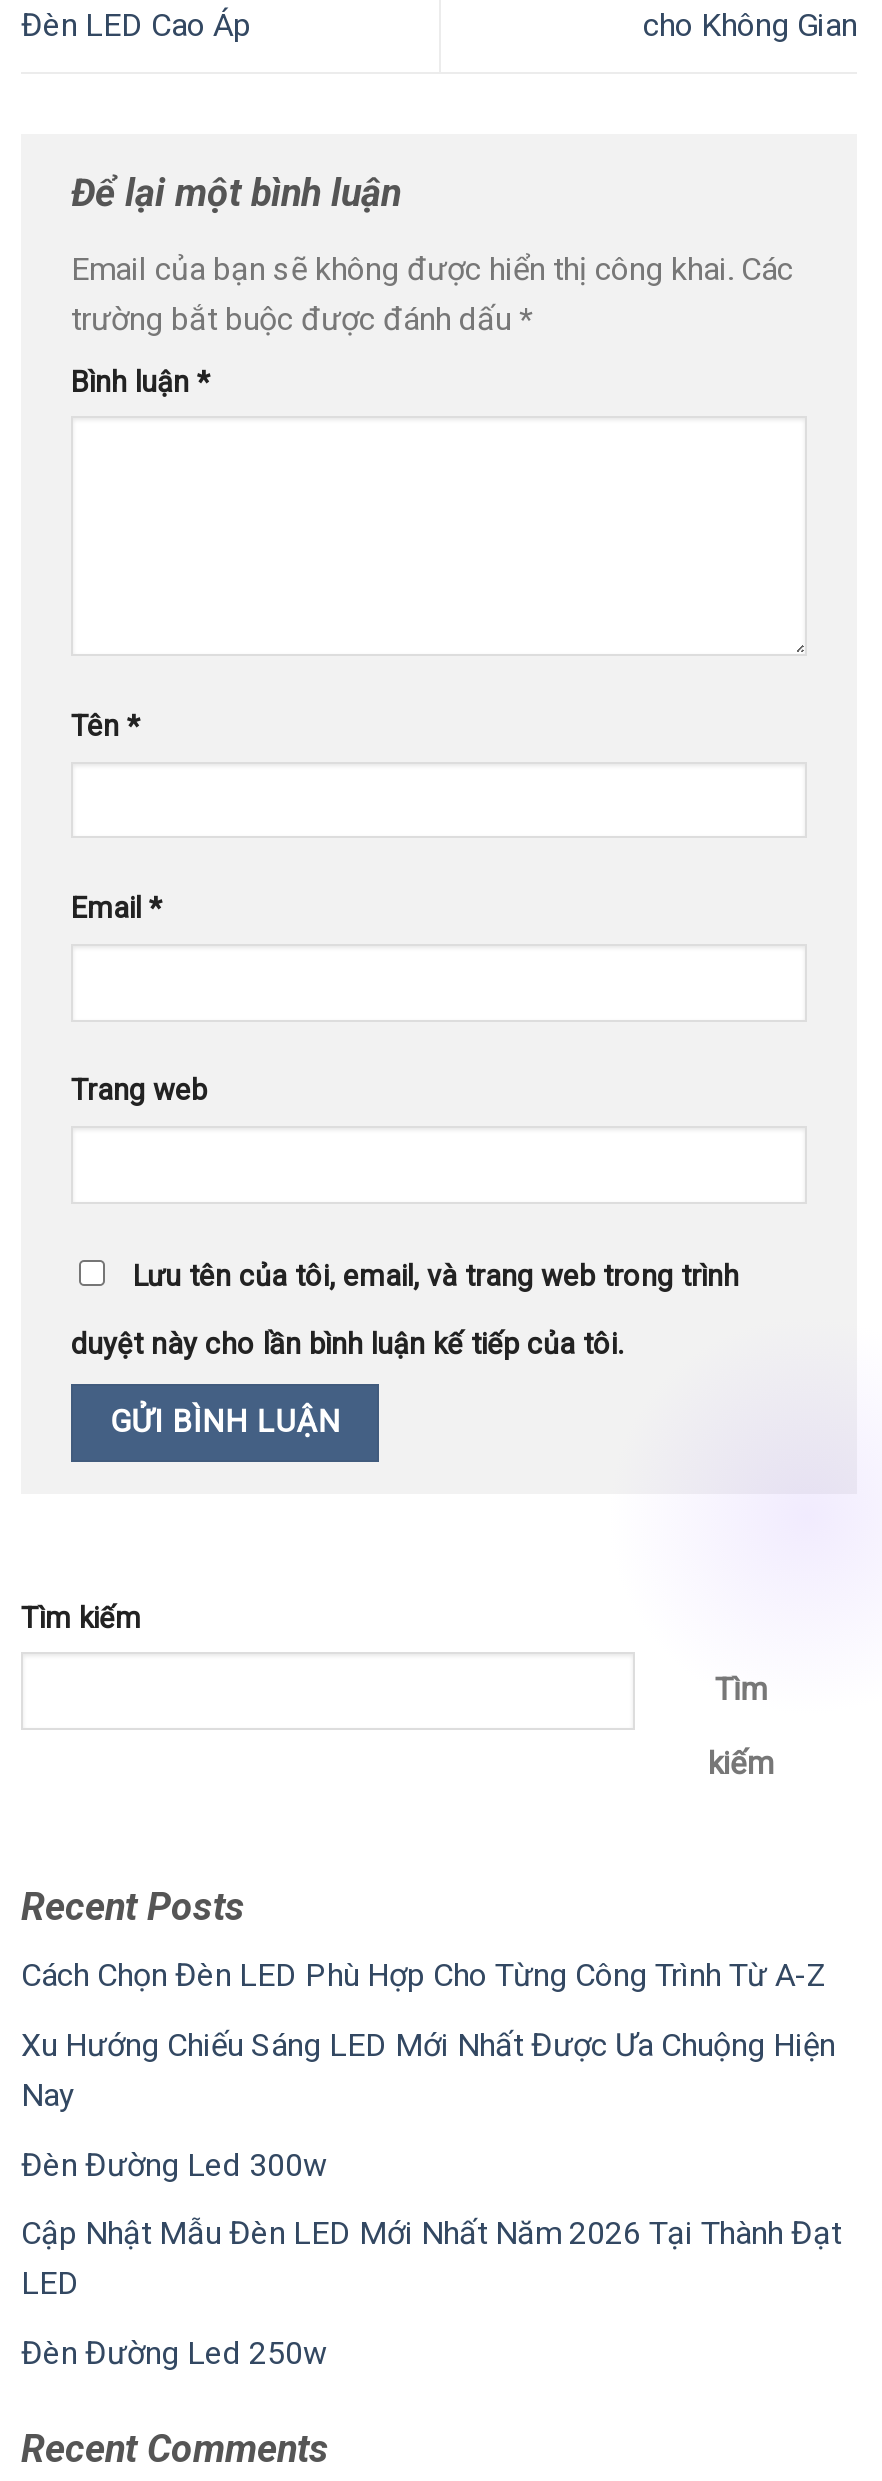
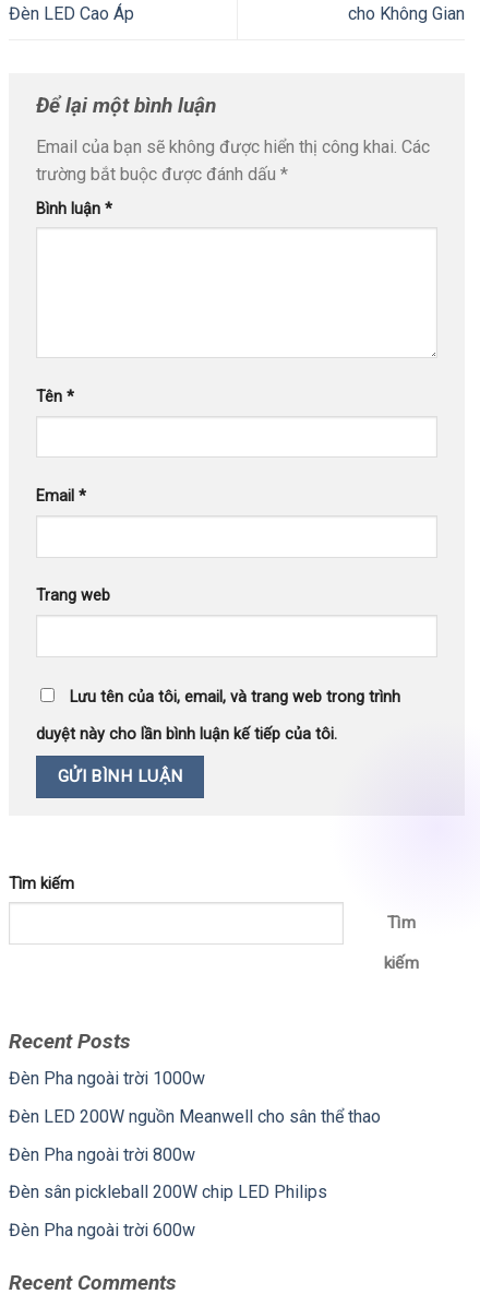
- Cách Chọn Đèn LED Phù Hợp Cho Từng Công Trình Từ A-Z
+ Đèn Pha ngoài trời 1000w

- Xu Hướng Chiếu Sáng LED Mới Nhất Được Ưa Chuộng Hiện
- Nay
+ Đèn LED 200W nguồn Meanwell cho sân thể thao

- Đèn Đường Led 300w
+ Đèn Pha ngoài trời 800w

- Cập Nhật Mẫu Đèn LED Mới Nhất Năm 2026 Tại Thành Đạt
- LED
+ Đèn sân pickleball 200W chip LED Philips

- Đèn Đường Led 250w
+ Đèn Pha ngoài trời 600w
